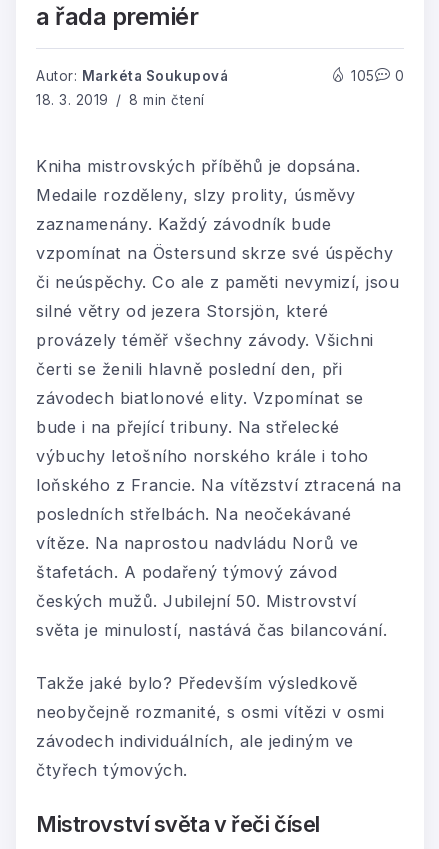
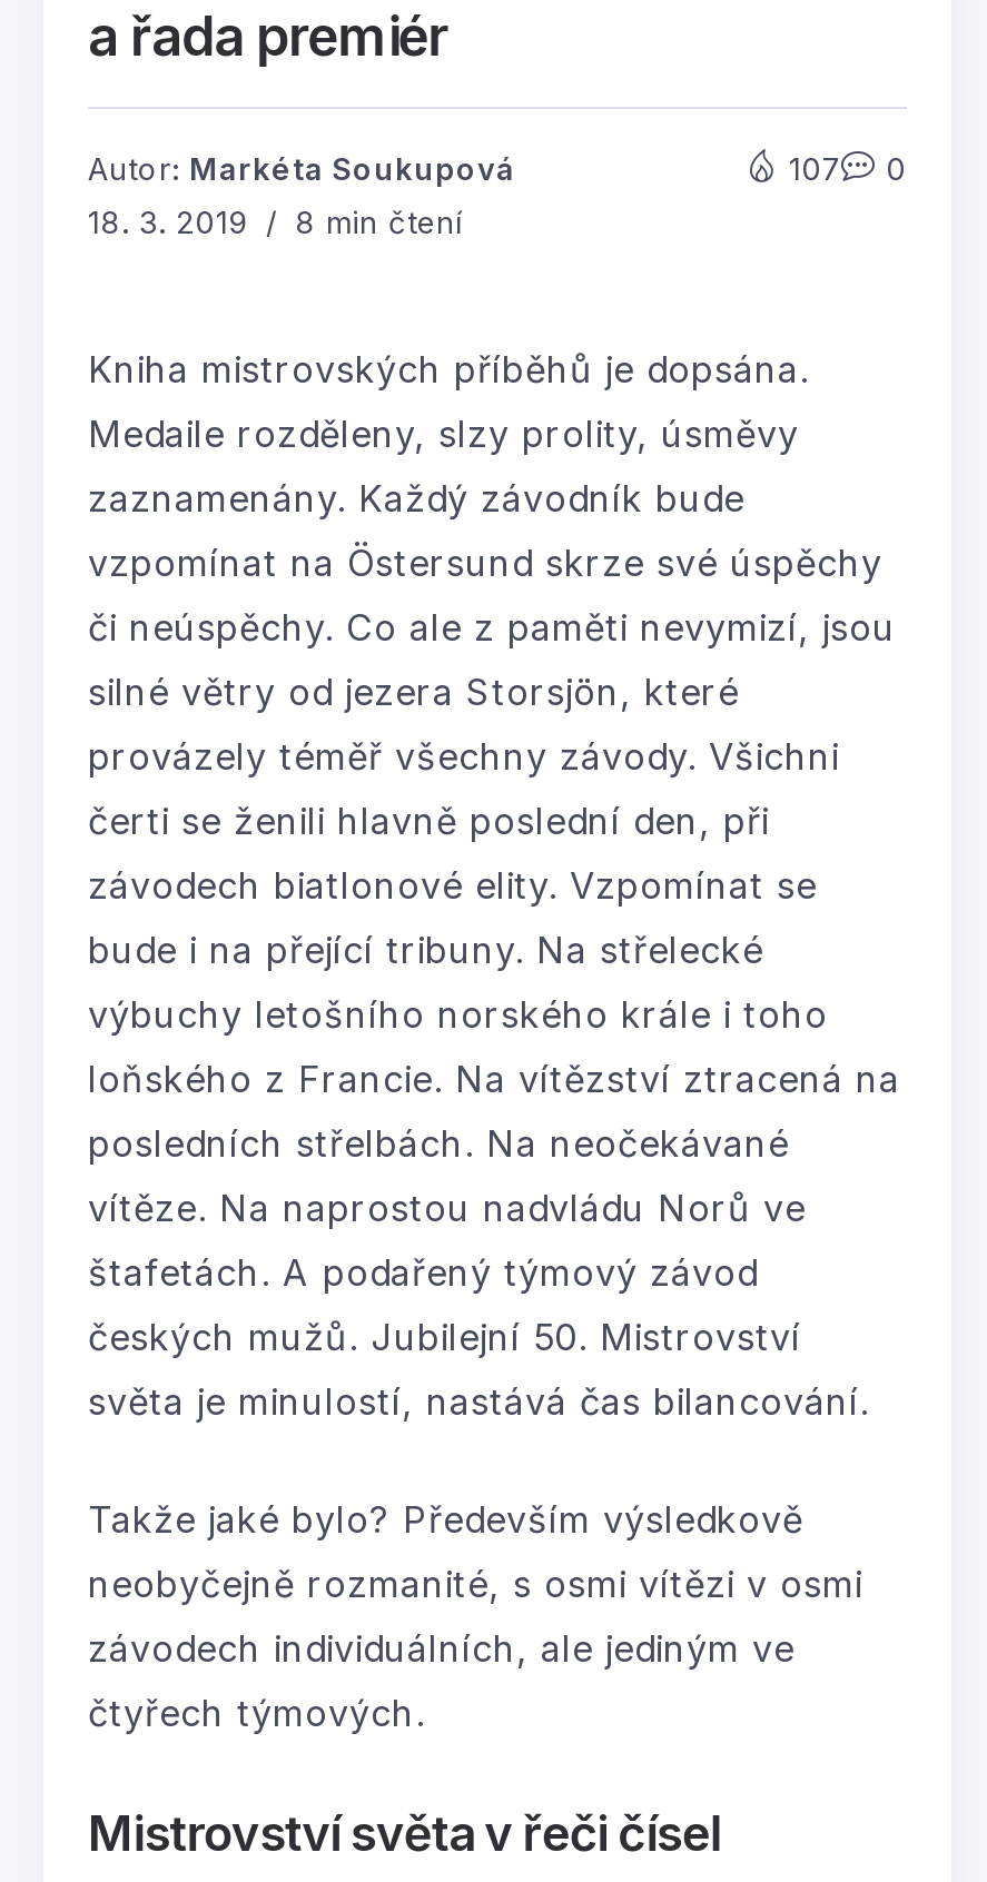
- 105 0
+ 107 0
